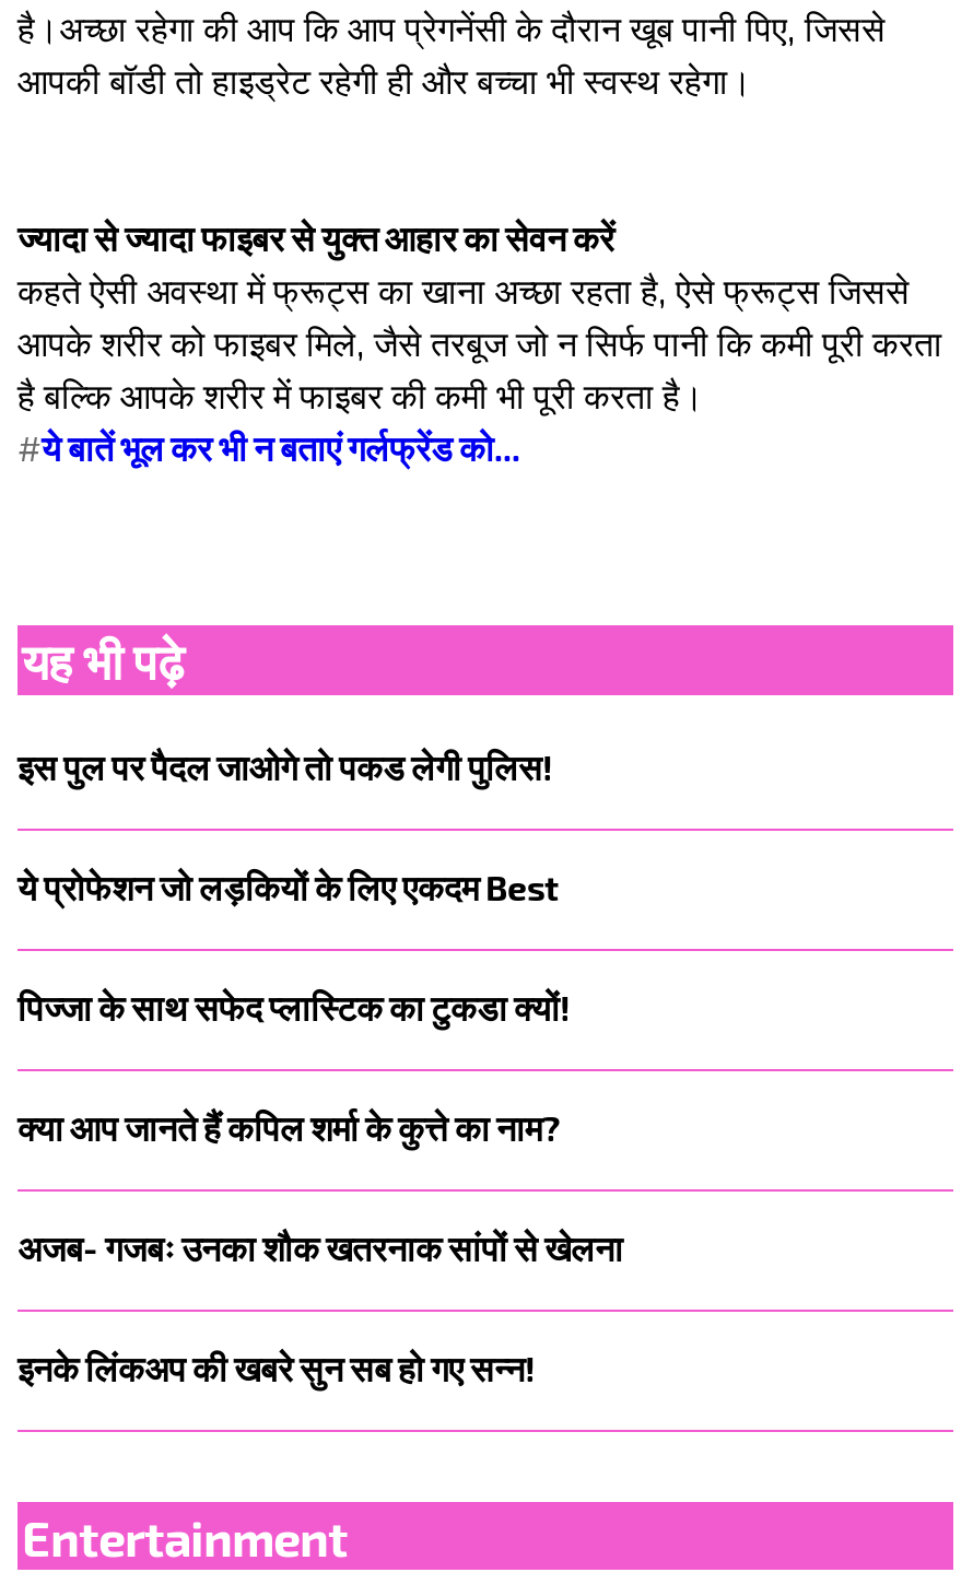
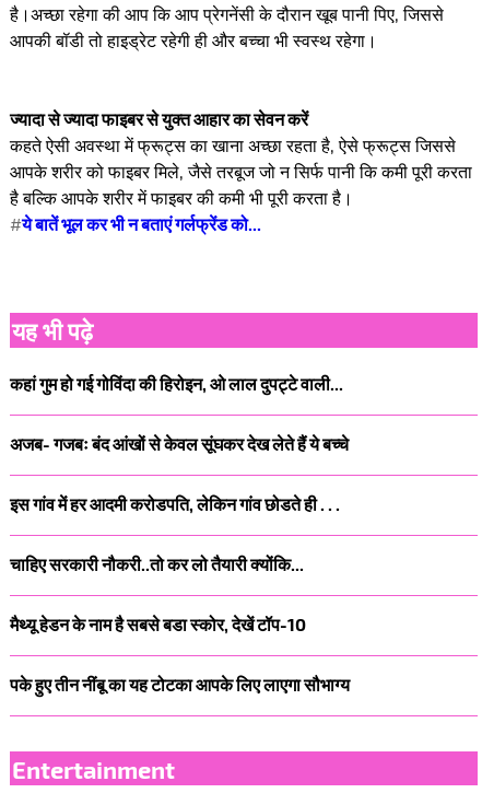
- इस पुल पर पैदल जाओगे तो पकड लेगी पुलिस!
+ कहां गुम हो गई गोविंदा की हिरोइन, ओ लाल दुपट्टे वाली...

- ये प्रोफेशन जो लड़कियों के लिए एकदम Best
+ अजब- गजबः बंद आंखों से केवल सूंघकर देख लेते हैं ये बच्चे

- पिज्जा के साथ सफेद प्लास्टिक का टुकडा क्यों!
+ इस गांव में हर आदमी करोडपति, लेकिन गांव छोडते ही . . .

- क्या आप जानते हैं कपिल शर्मा के कुत्ते का नाम?
+ चाहिए सरकारी नौकरी..तो कर लो तैयारी क्योंकि...

- अजब- गजबः उनका शौक खतरनाक सांपों से खेलना
+ मैथ्यू हेडन के नाम है सबसे बडा स्कोर, देखें टॉप-10

- इनके लिंकअप की खबरे सुन सब हो गए सन्न!
+ पके हुए तीन नींबू का यह टोटका आपके लिए लाएगा सौभाग्य
